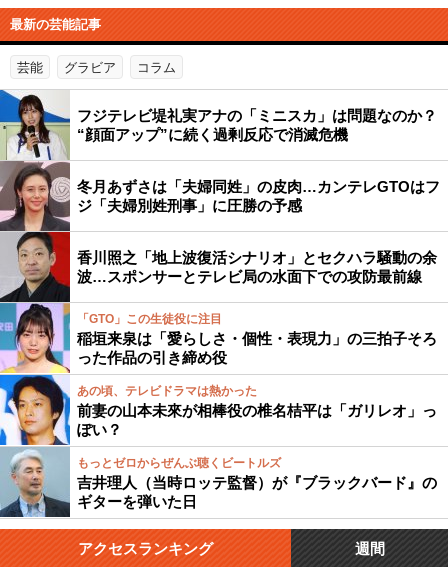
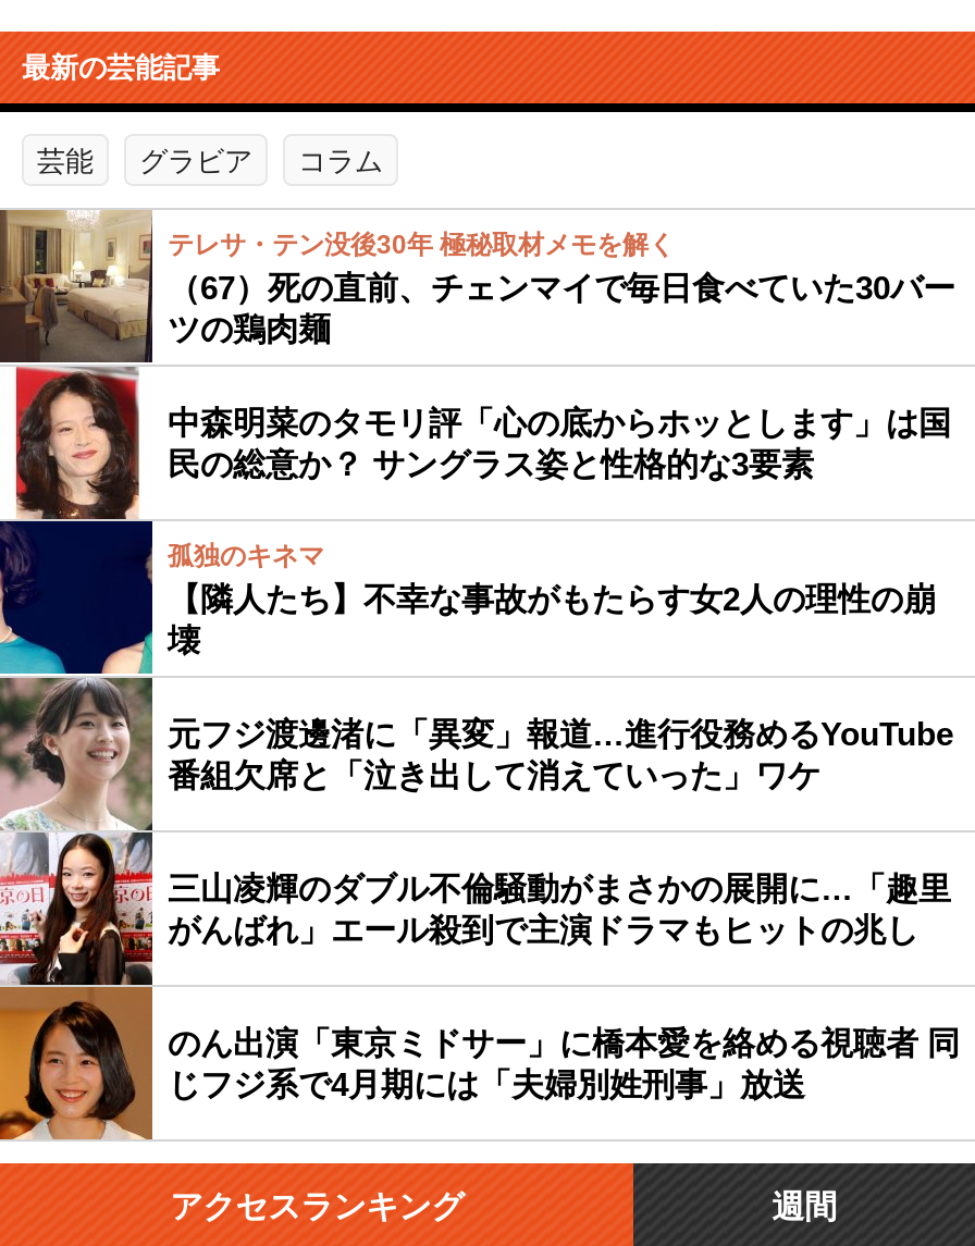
- [image]
- フジテレビ堤礼実アナの「ミニスカ」は問題なのか？
- “顔面アップ”に続く過剰反応で消滅危機
+ [image]
+ テレサ・テン没後30年 極秘取材メモを解く
+ （67）死の直前、チェンマイで毎日食べていた30バー
+ ツの鶏肉麺

- 冬月あずさは「夫婦同姓」の皮肉…カンテレGTOはフ
- ジ「夫婦別姓刑事」に圧勝の予感
+ 中森明菜のタモリ評「心の底からホッとします」は国
+ 民の総意か？ サングラス姿と性格的な3要素

- 香川照之「地上波復活シナリオ」とセクハラ騒動の余
- 波…スポンサーとテレビ局の水面下での攻防最前線
+ 孤独のキネマ
+ 【隣人たち】不幸な事故がもたらす女2人の理性の崩
+ 壊

- 「GTO」この生徒役に注目
- 稲垣来泉は「愛らしさ・個性・表現力」の三拍子そろ
- った作品の引き締め役
+ 元フジ渡邊渚に「異変」報道…進行役務めるYouTube
+ 番組欠席と「泣き出して消えていった」ワケ

- あの頃、テレビドラマは熱かった
- 前妻の山本未來が相棒役の椎名桔平は「ガリレオ」っ
- ぽい？
+ 三山凌輝のダブル不倫騒動がまさかの展開に…「趣里
+ がんばれ」エール殺到で主演ドラマもヒットの兆し

- もっとゼロからぜんぶ聴くビートルズ
- 吉井理人（当時ロッテ監督）が『ブラックバード』の
- ギターを弾いた日
+ のん出演「東京ミドサー」に橋本愛を絡める視聴者 同
+ じフジ系で4月期には「夫婦別姓刑事」放送
